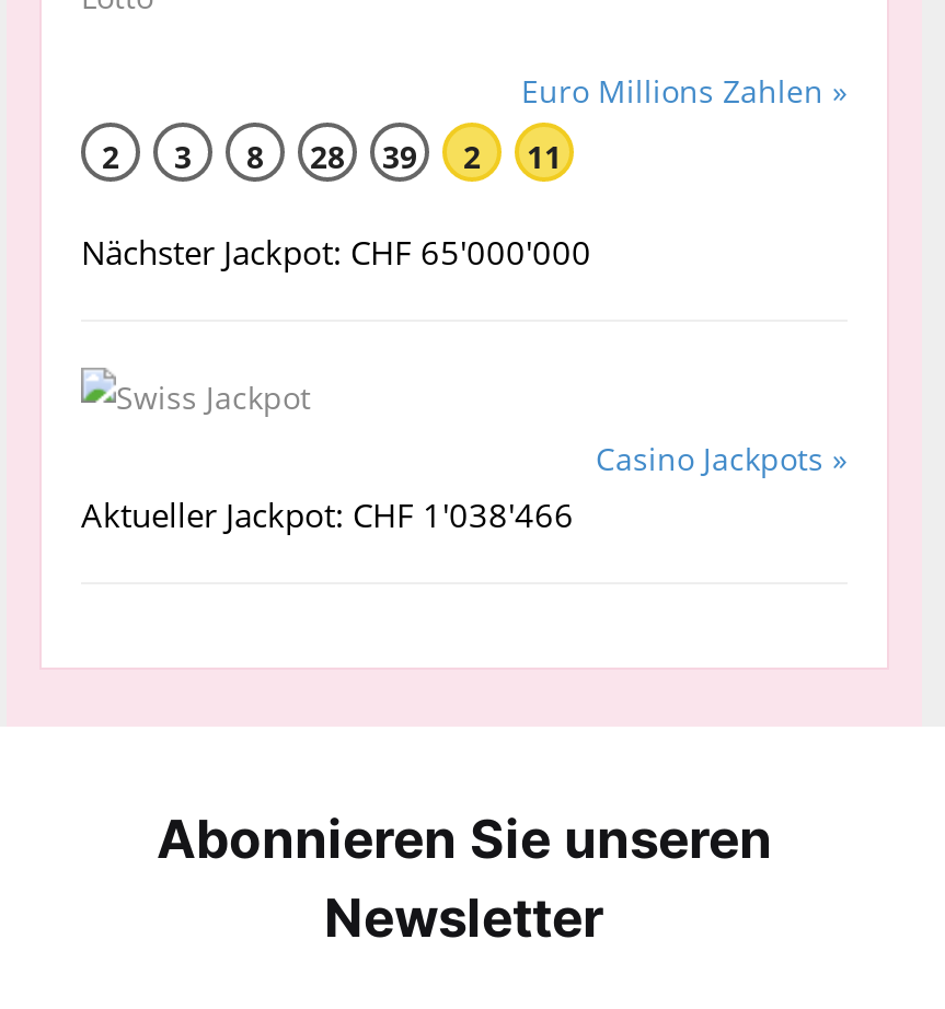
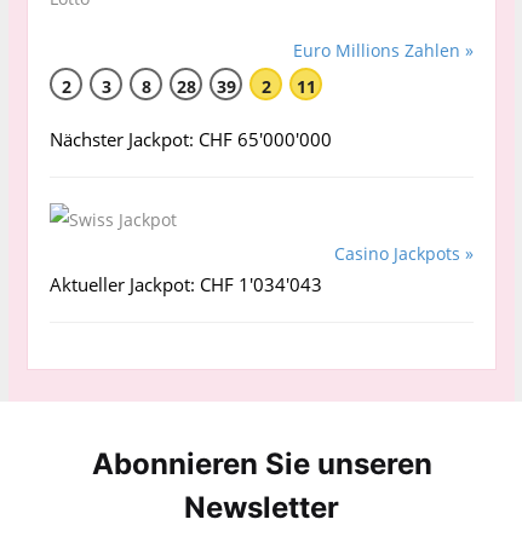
- Aktueller Jackpot: CHF 1'038'466
+ Aktueller Jackpot: CHF 1'034'043
